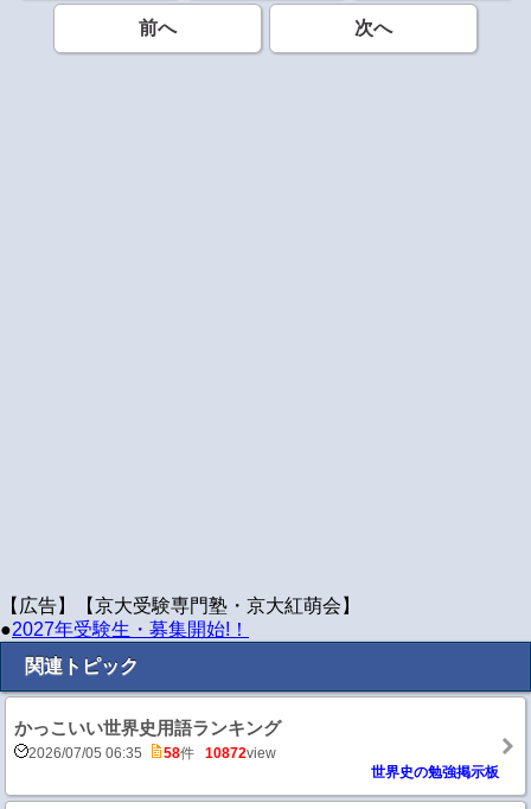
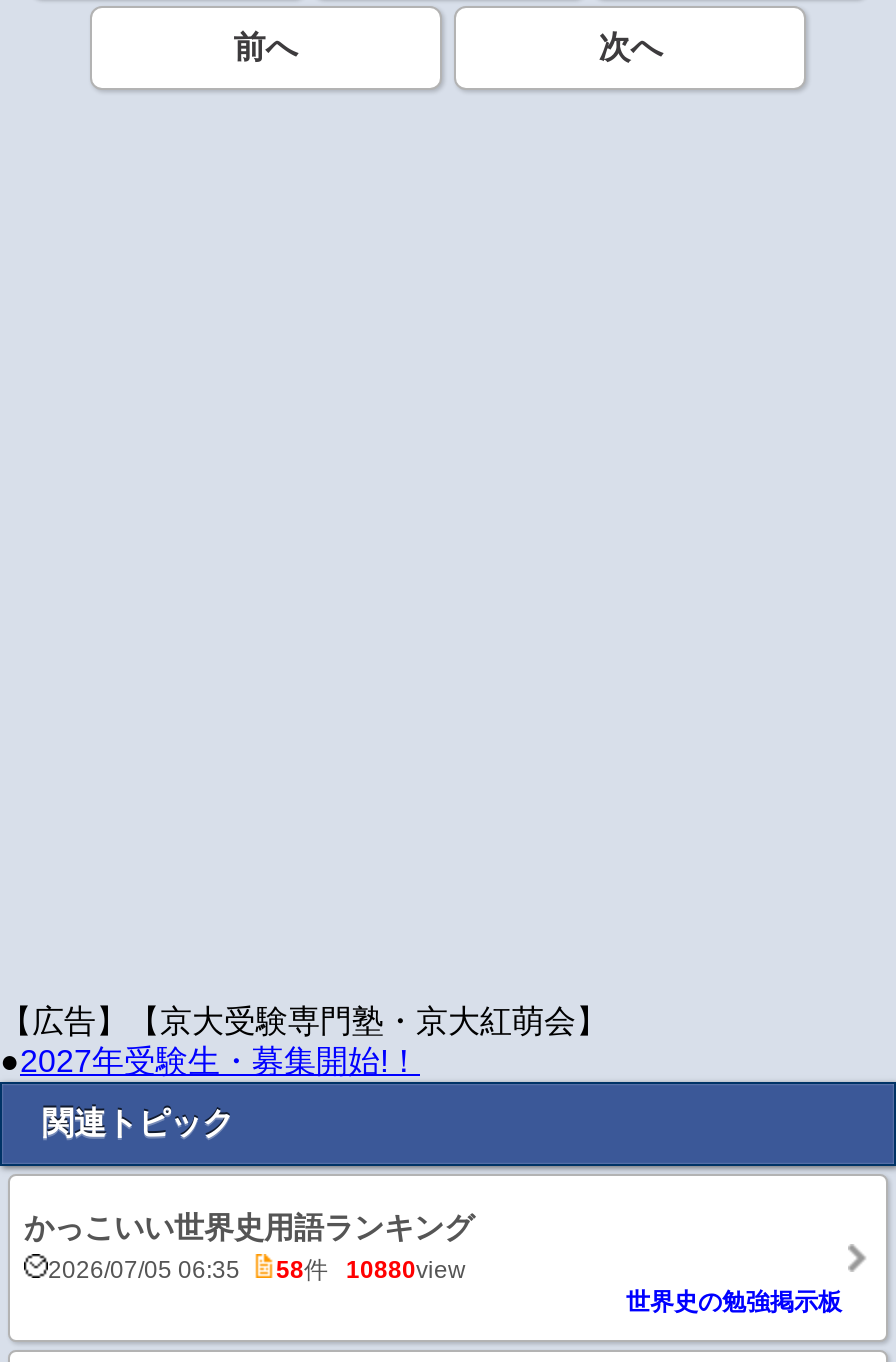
- 2026/07/05 06:35 58件10872view
+ 2026/07/05 06:35 58件10880view
